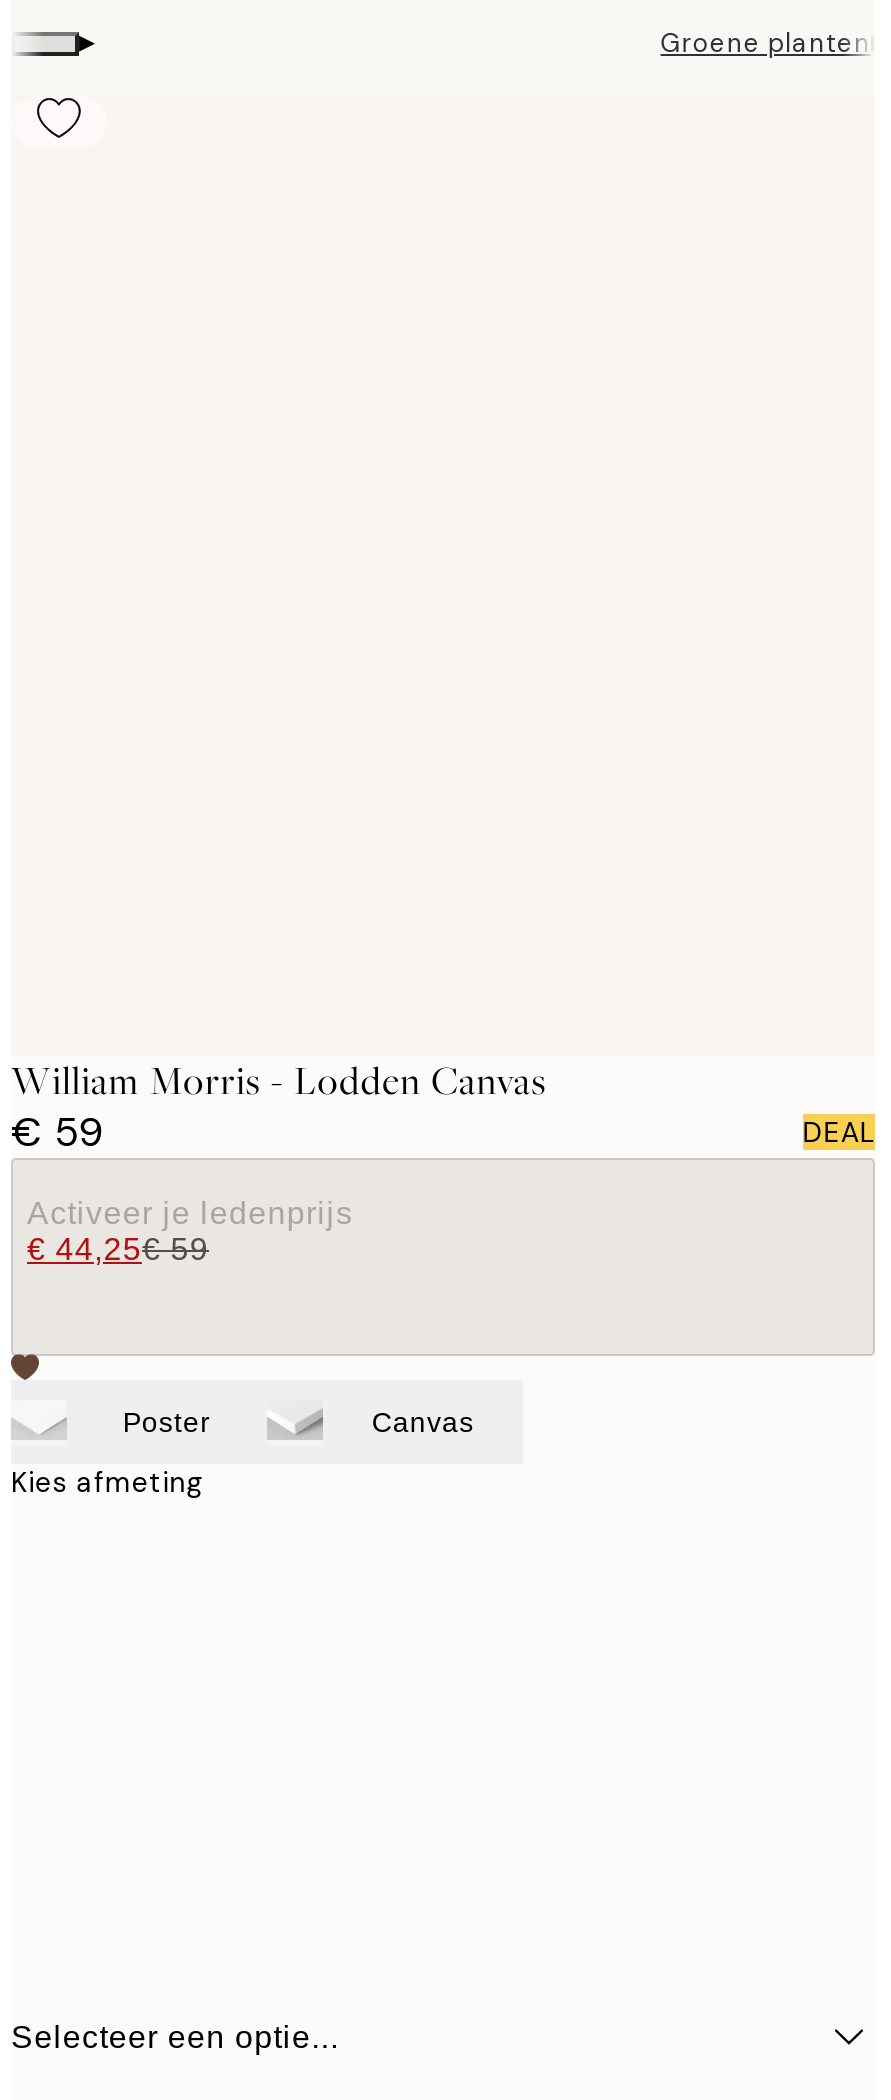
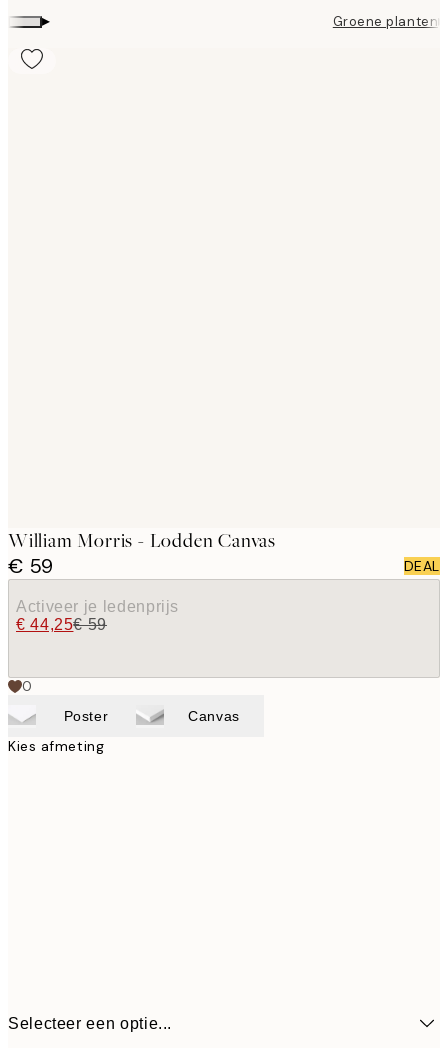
+ 0
